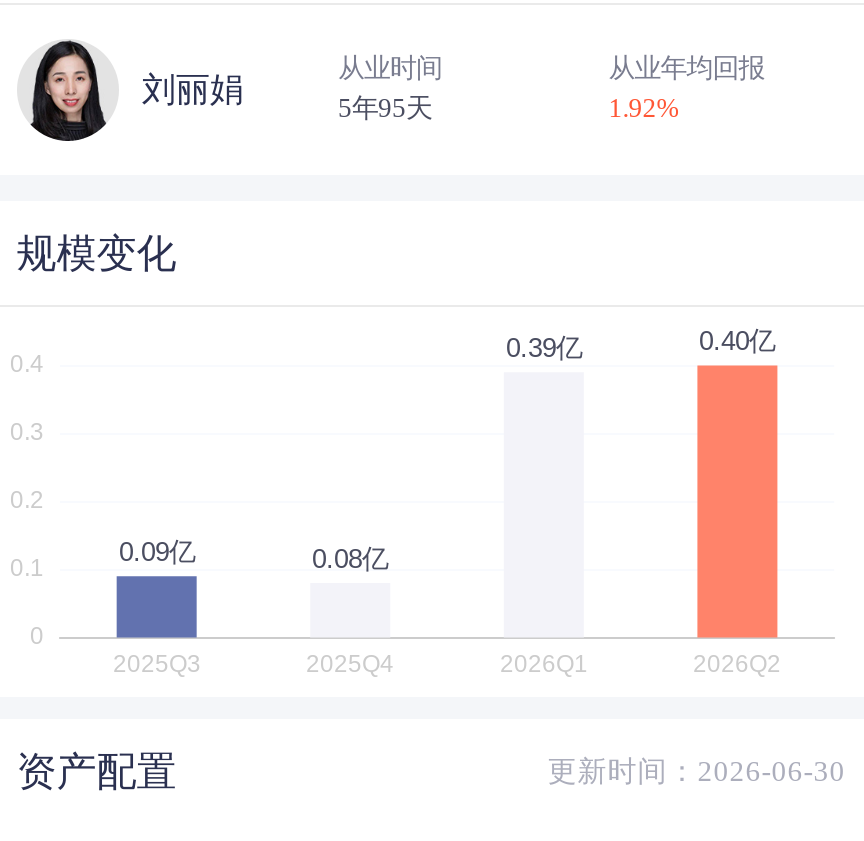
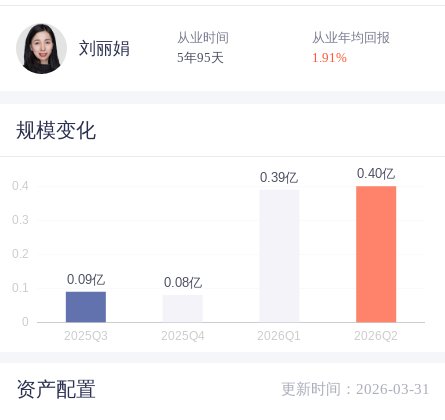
- 1.92%
+ 1.91%

- 更新时间：2026-06-30
+ 更新时间：2026-03-31
